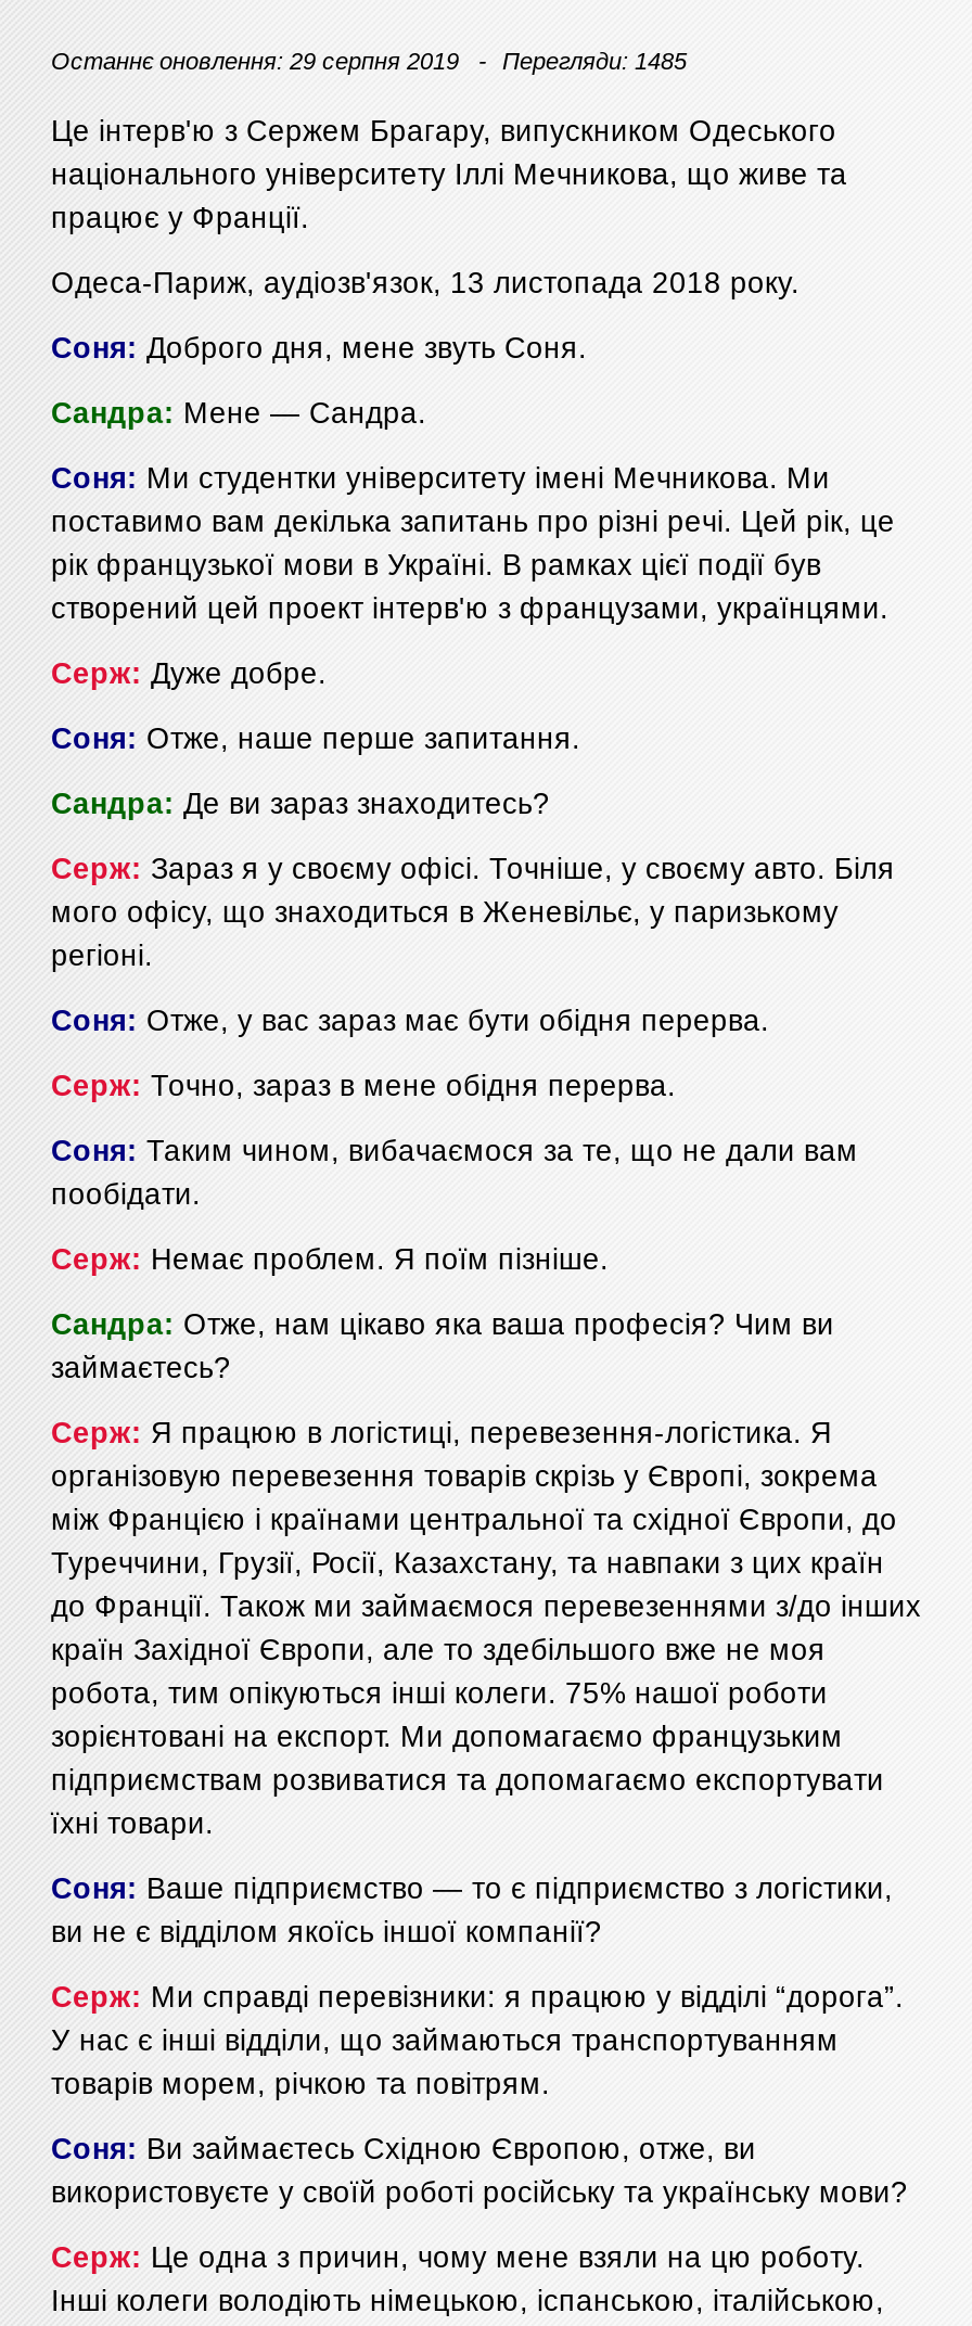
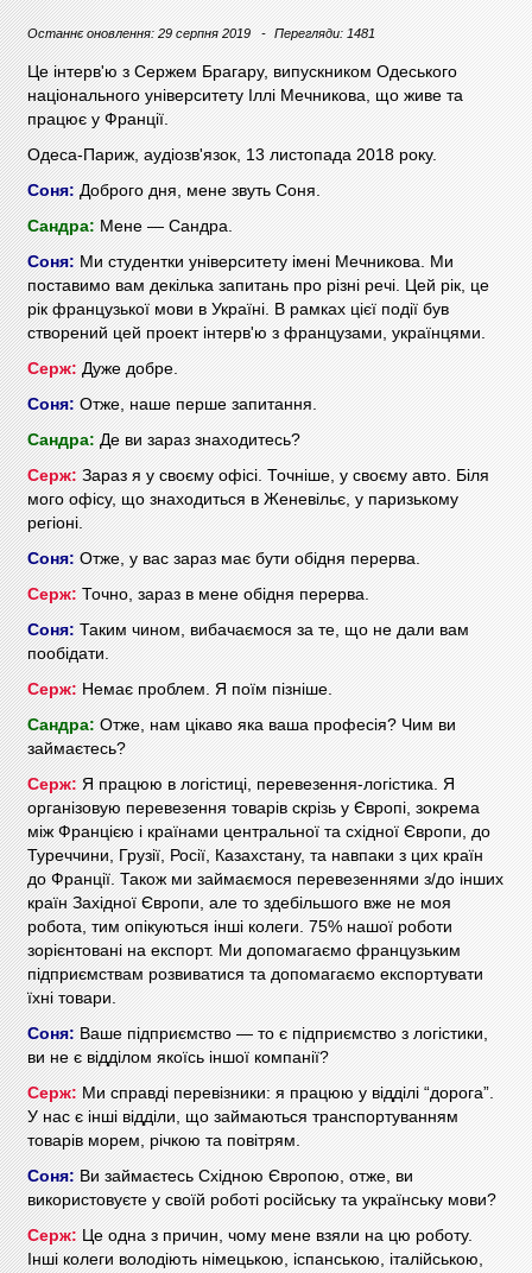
- Останнє оновлення: 29 серпня 2019 Перегляди: 1485
+ Останнє оновлення: 29 серпня 2019 Перегляди: 1481
